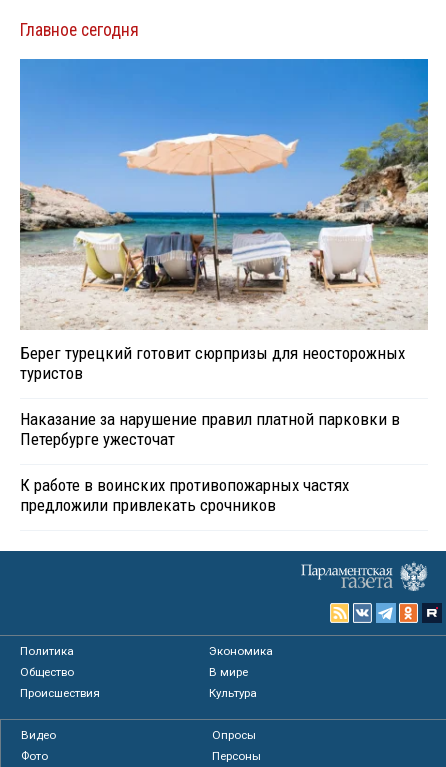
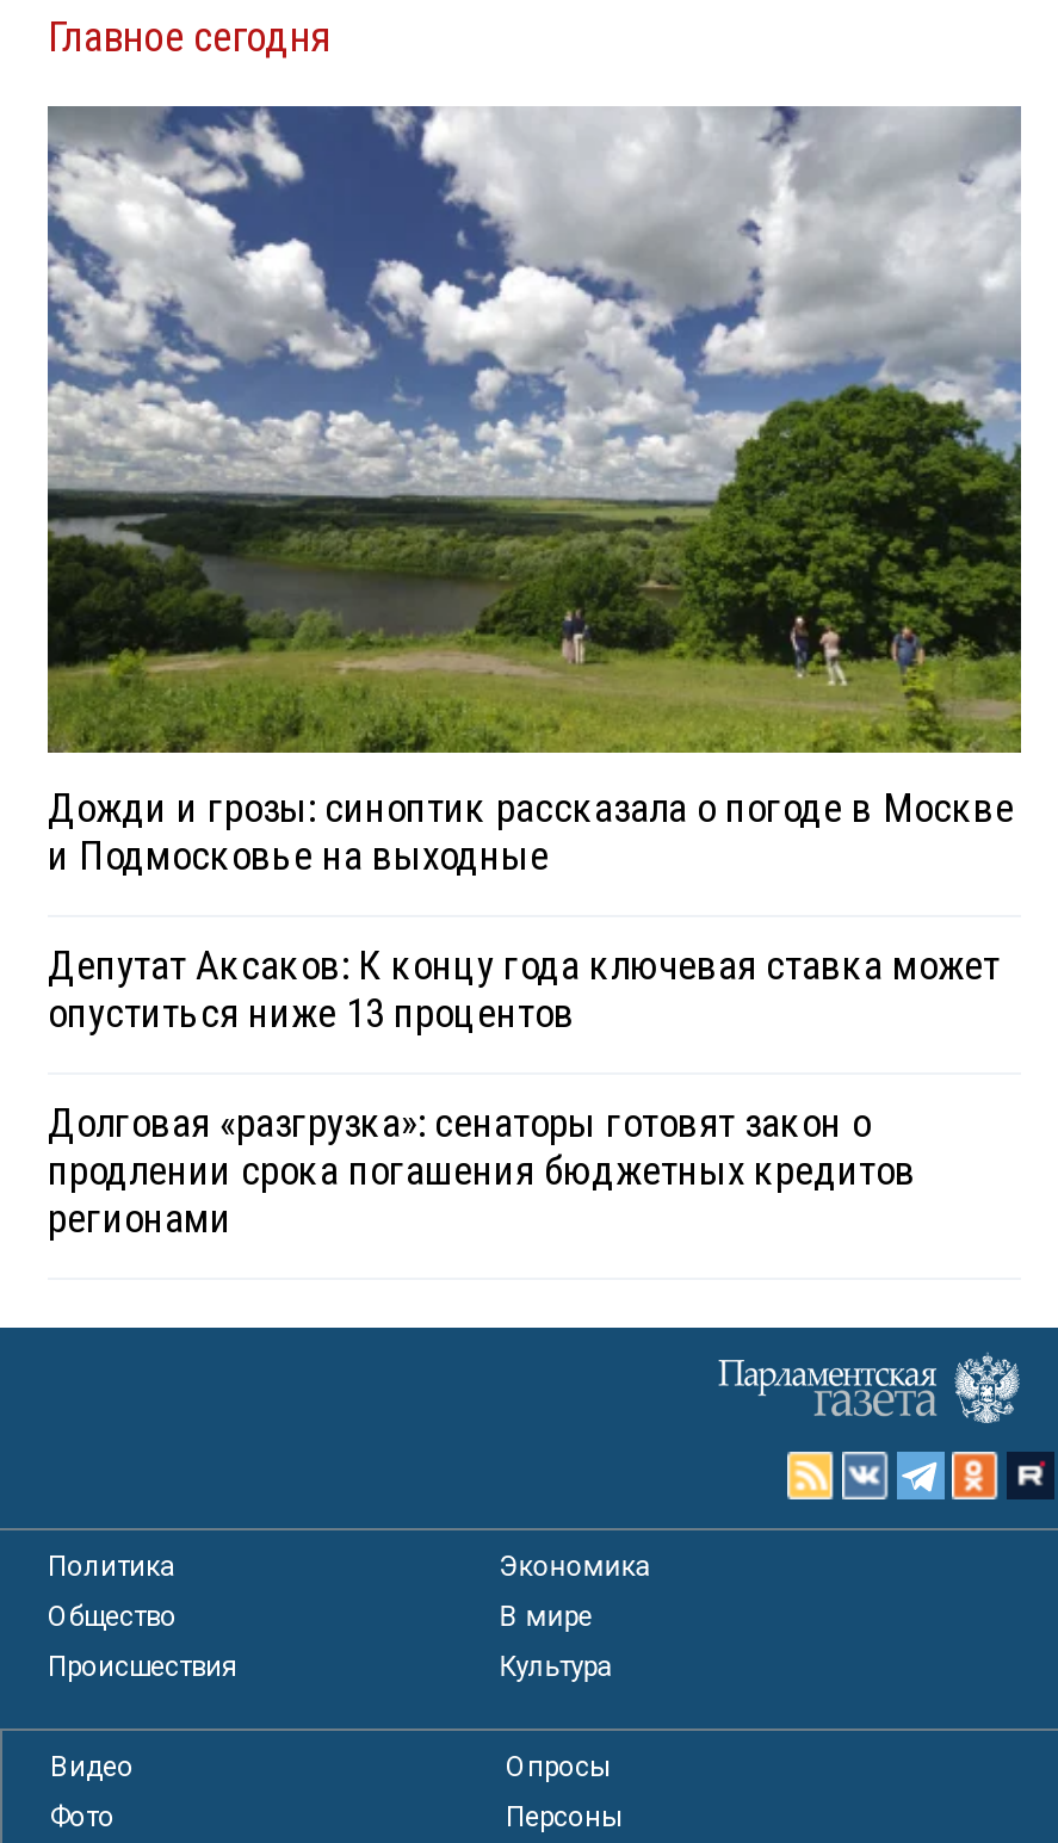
- [image]
- Берег турецкий готовит сюрпризы для неосторожных
- туристов
+ [image]
+ Дожди и грозы: синоптик рассказала о погоде в Москве
+ и Подмосковье на выходные

- Наказание за нарушение правил платной парковки в
- Петербурге ужесточат
+ Депутат Аксаков: К концу года ключевая ставка может
+ опуститься ниже 13 процентов

- К работе в воинских противопожарных частях
- предложили привлекать срочников
+ Долговая «разгрузка»: сенаторы готовят закон о
+ продлении срока погашения бюджетных кредитов
+ регионами
